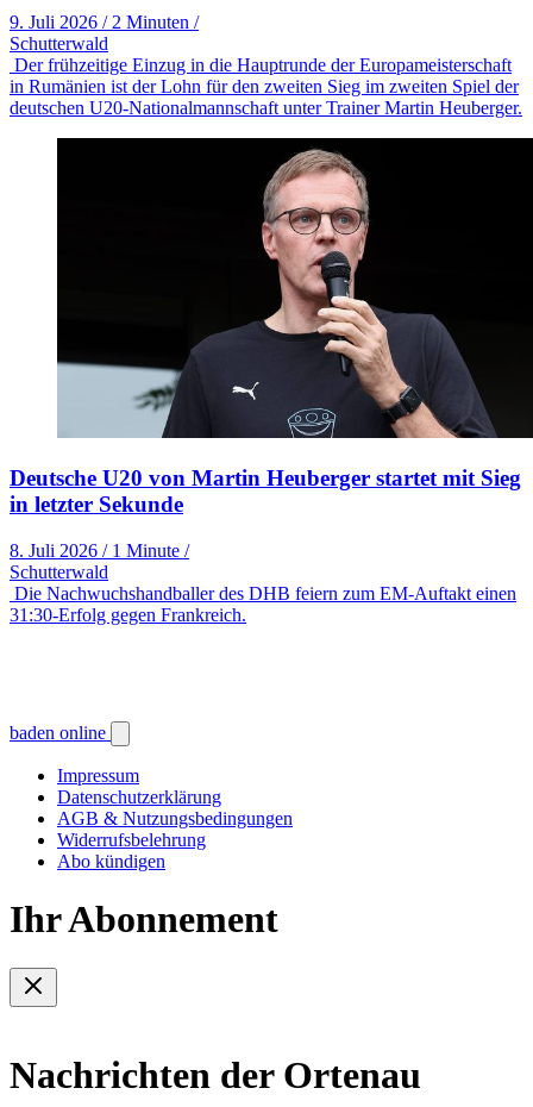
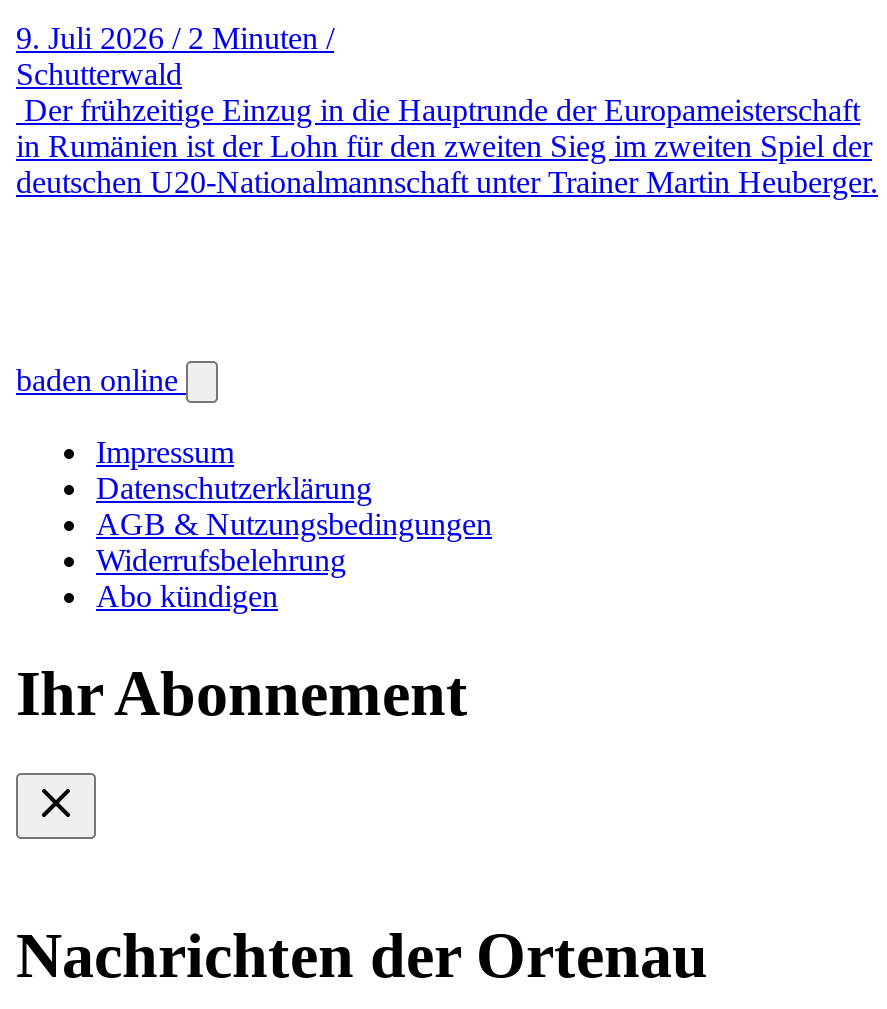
- [image]
- Deutsche U20 von Martin Heuberger startet mit Sieg
- in letzter Sekunde
- 8. Juli 2026 / 1 Minute /
- Schutterwald
- Die Nachwuchshandballer des DHB feiern zum EM-Auftakt einen
- 31:30-Erfolg gegen Frankreich.
